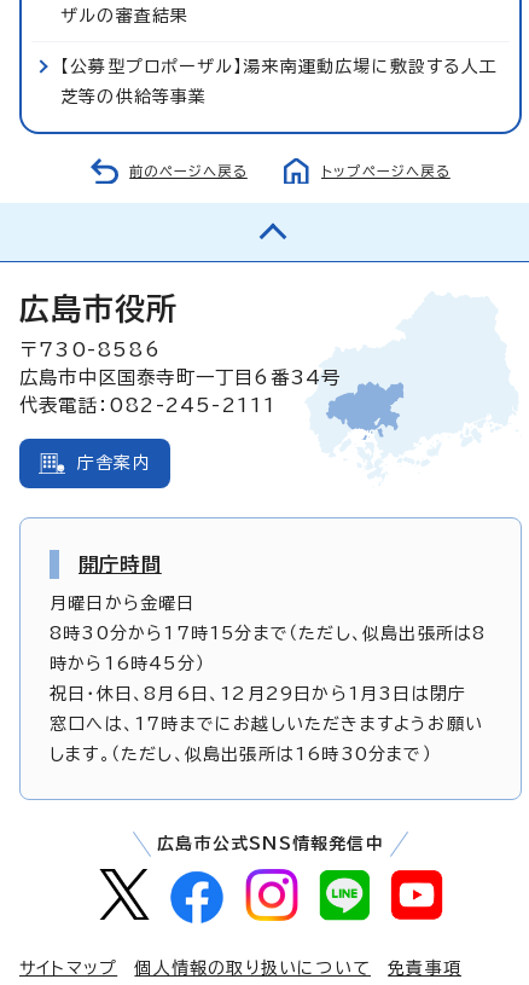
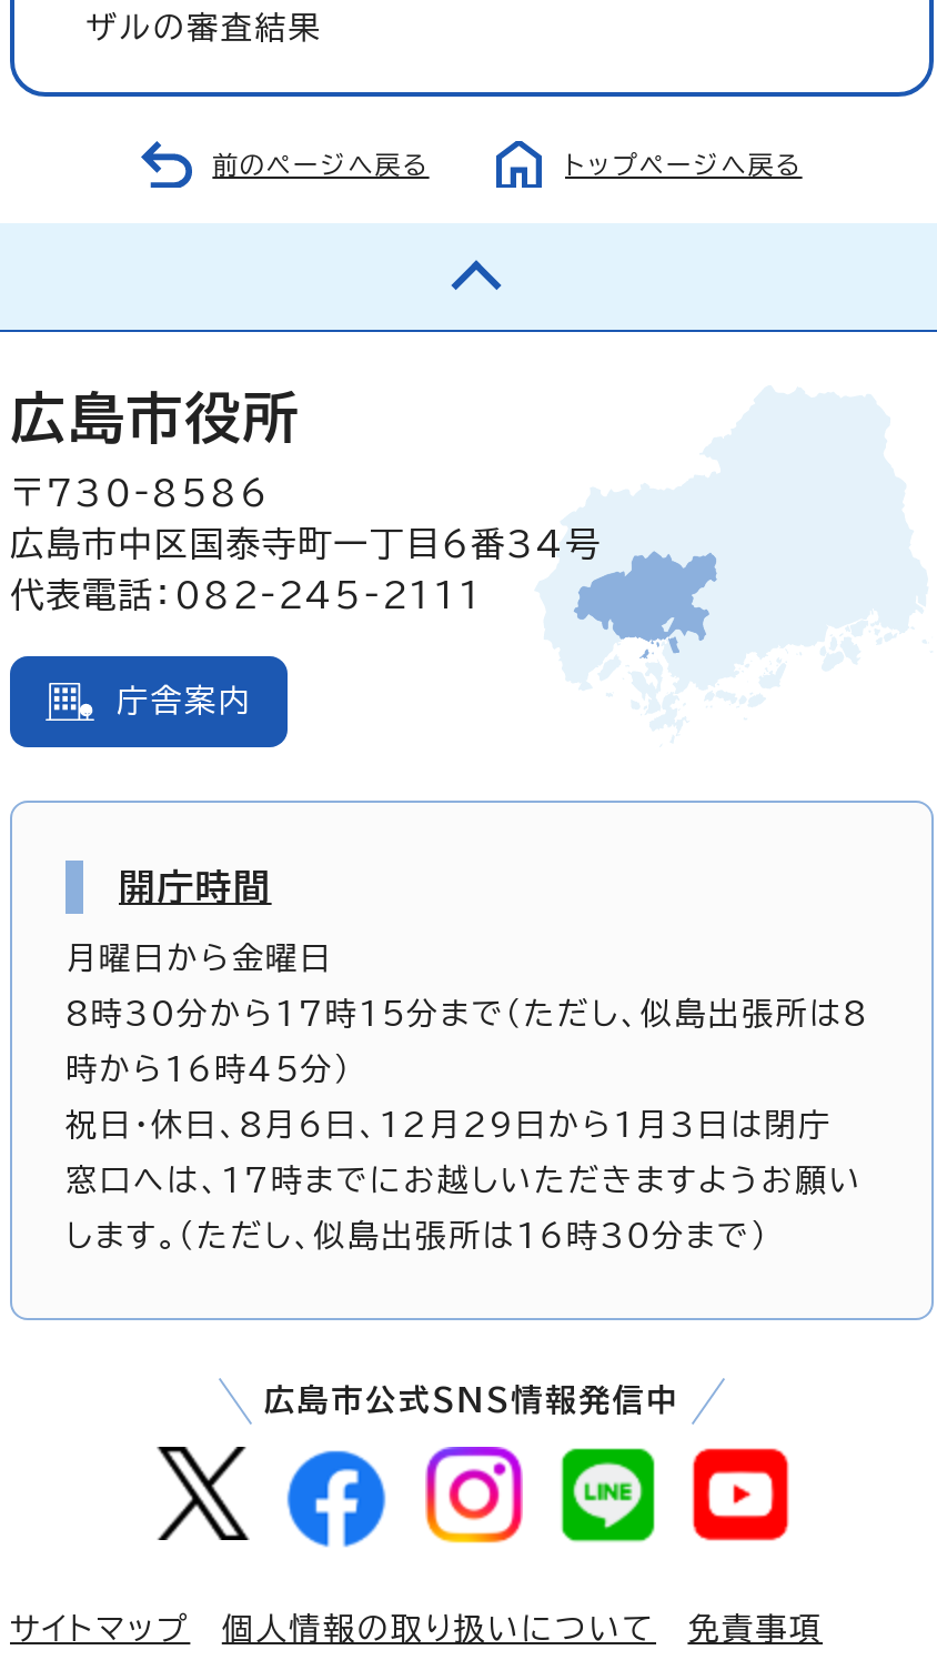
- 【公募型プロポーザル】湯来南運動広場に敷設する人工
- 芝等の供給等事業
